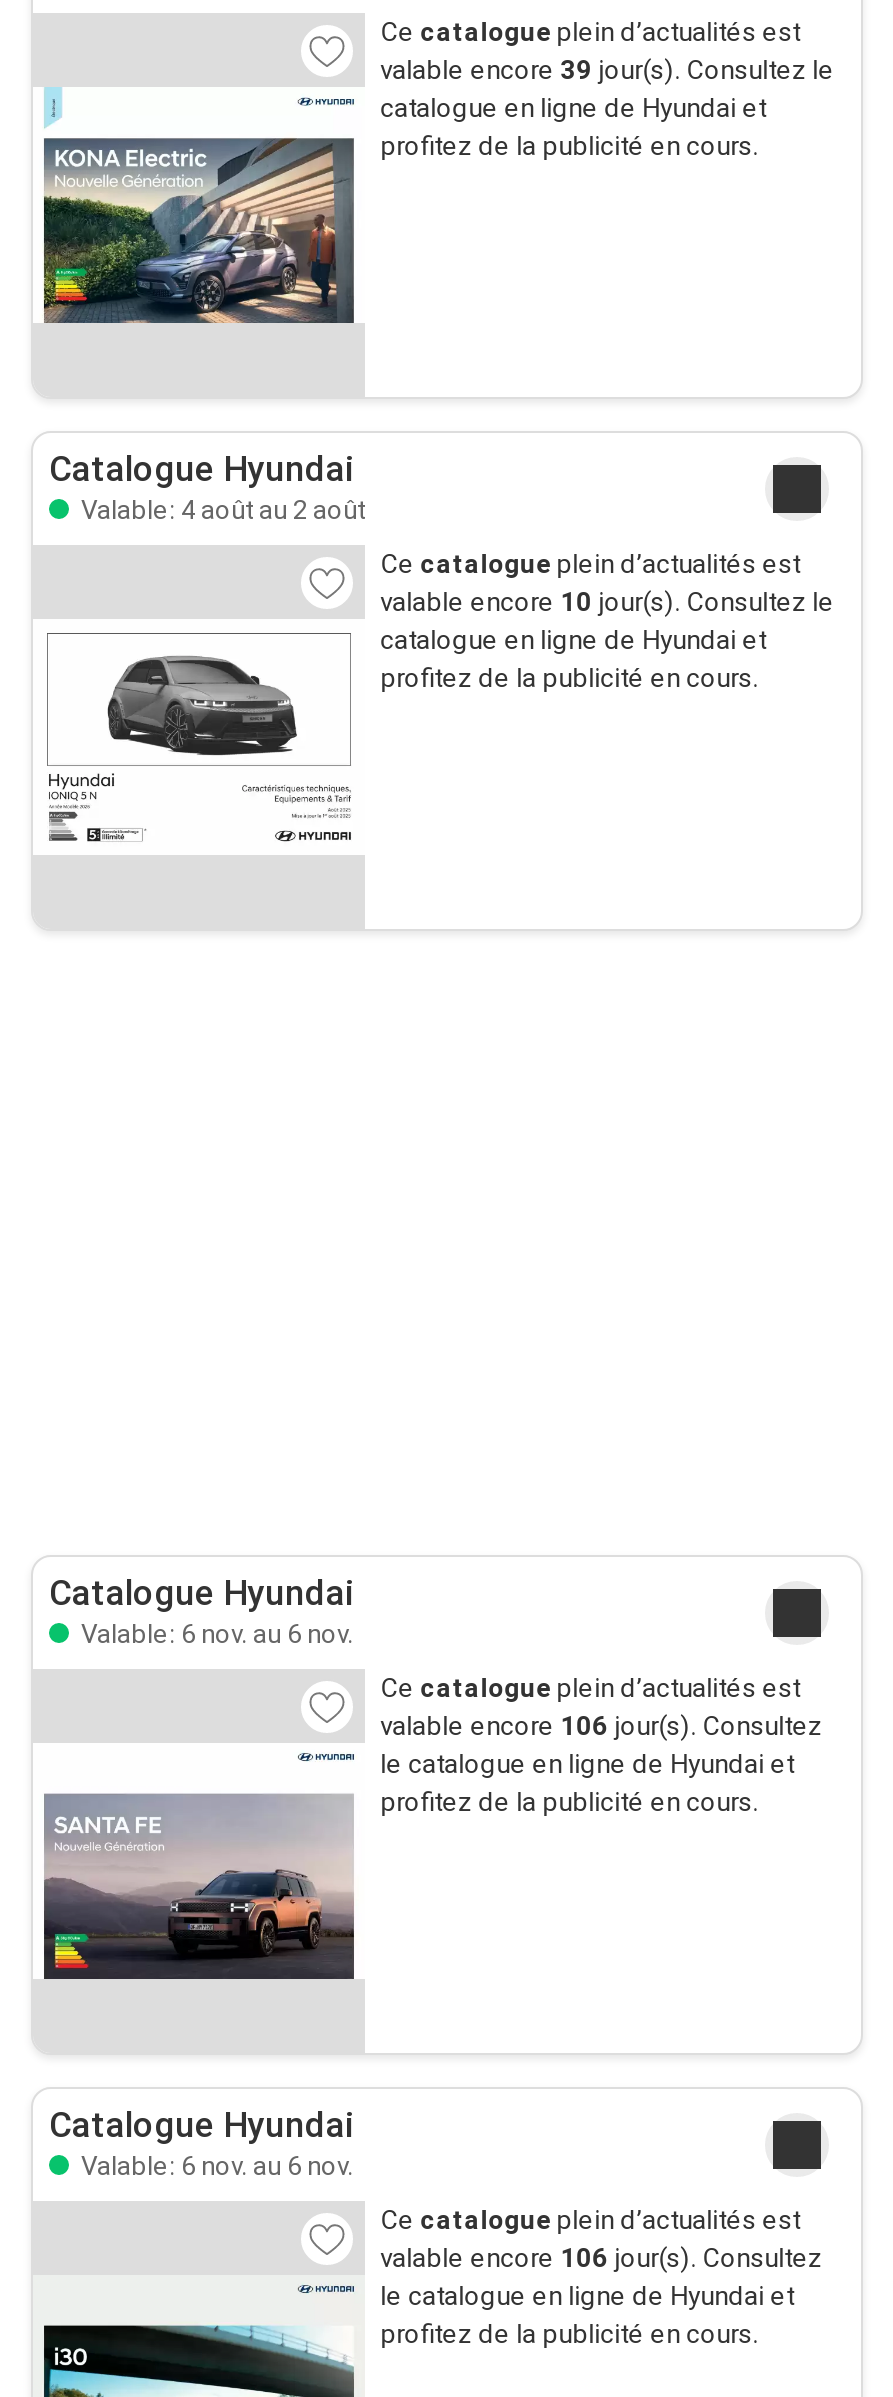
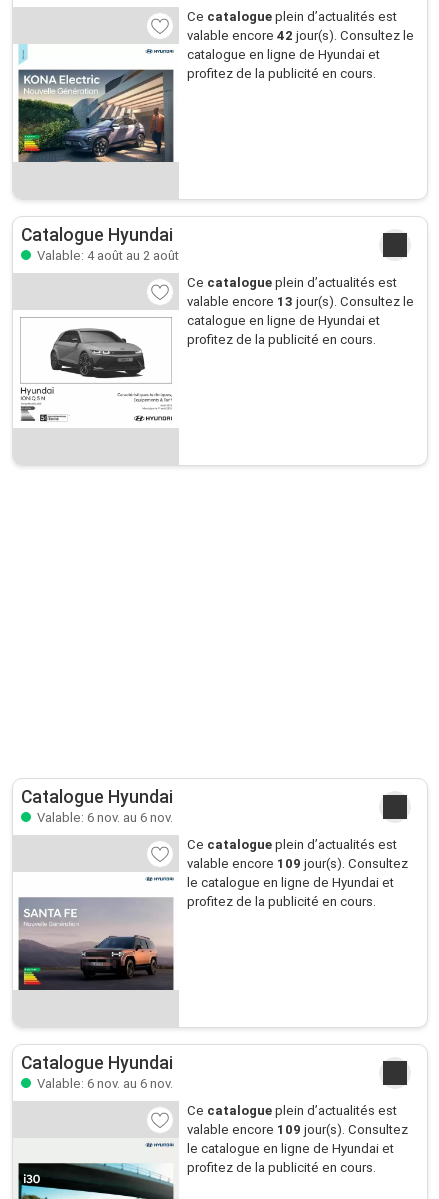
- valable encore 39 jour(s). Consultez le
+ valable encore 42 jour(s). Consultez le

- valable encore 10 jour(s). Consultez le
+ valable encore 13 jour(s). Consultez le

- valable encore 106 jour(s). Consultez
+ valable encore 109 jour(s). Consultez

- valable encore 106 jour(s). Consultez
+ valable encore 109 jour(s). Consultez
